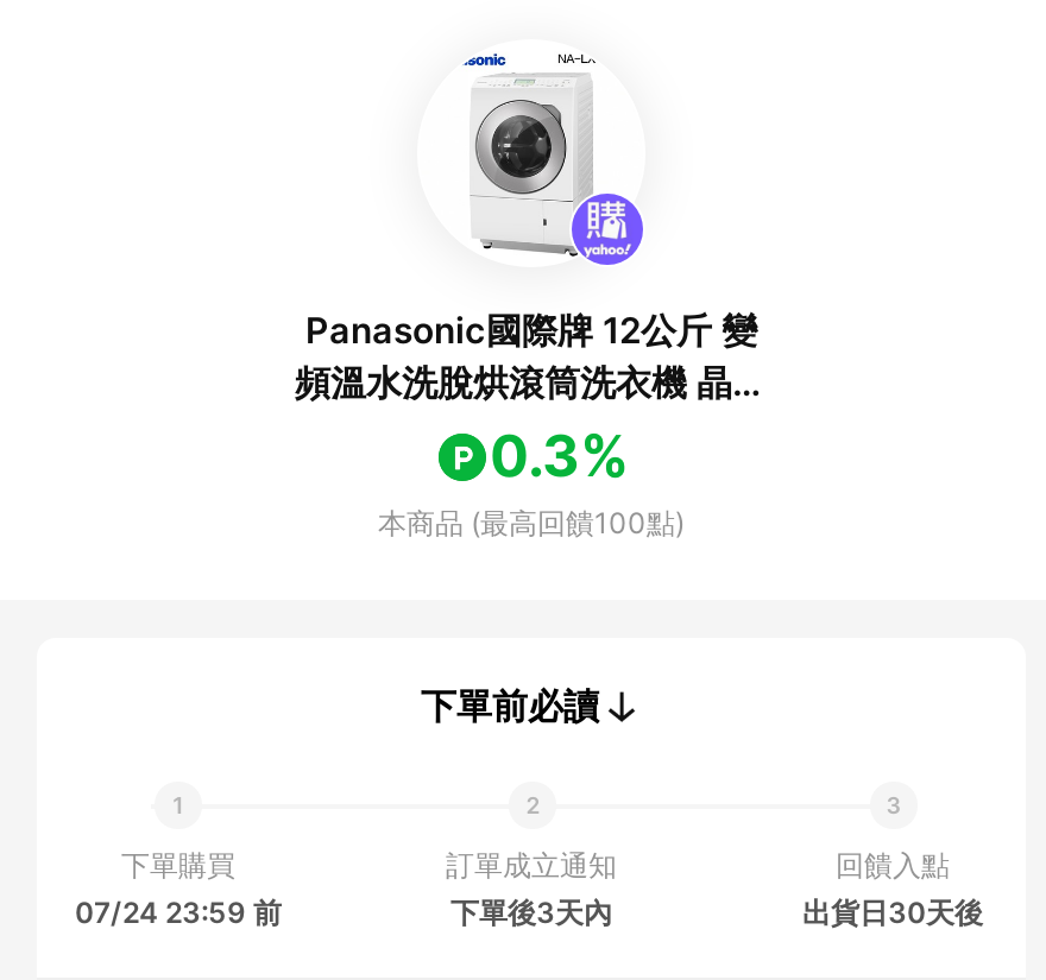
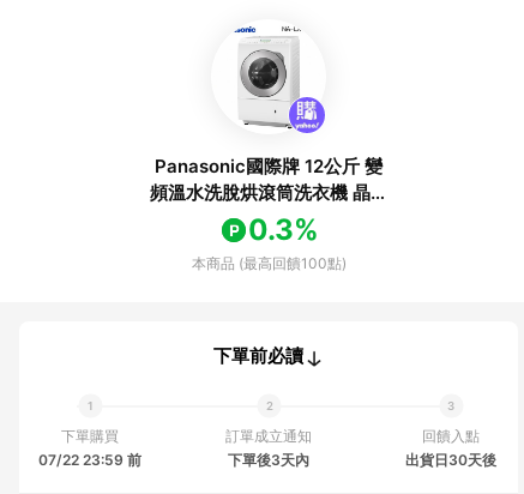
- 07/24 23:59 前
+ 07/22 23:59 前
